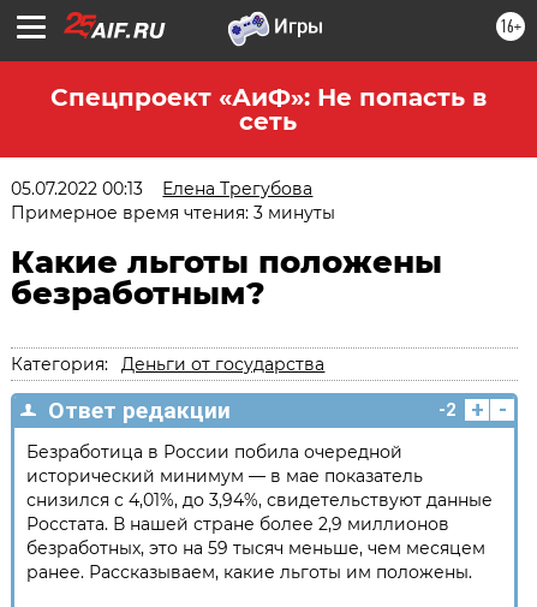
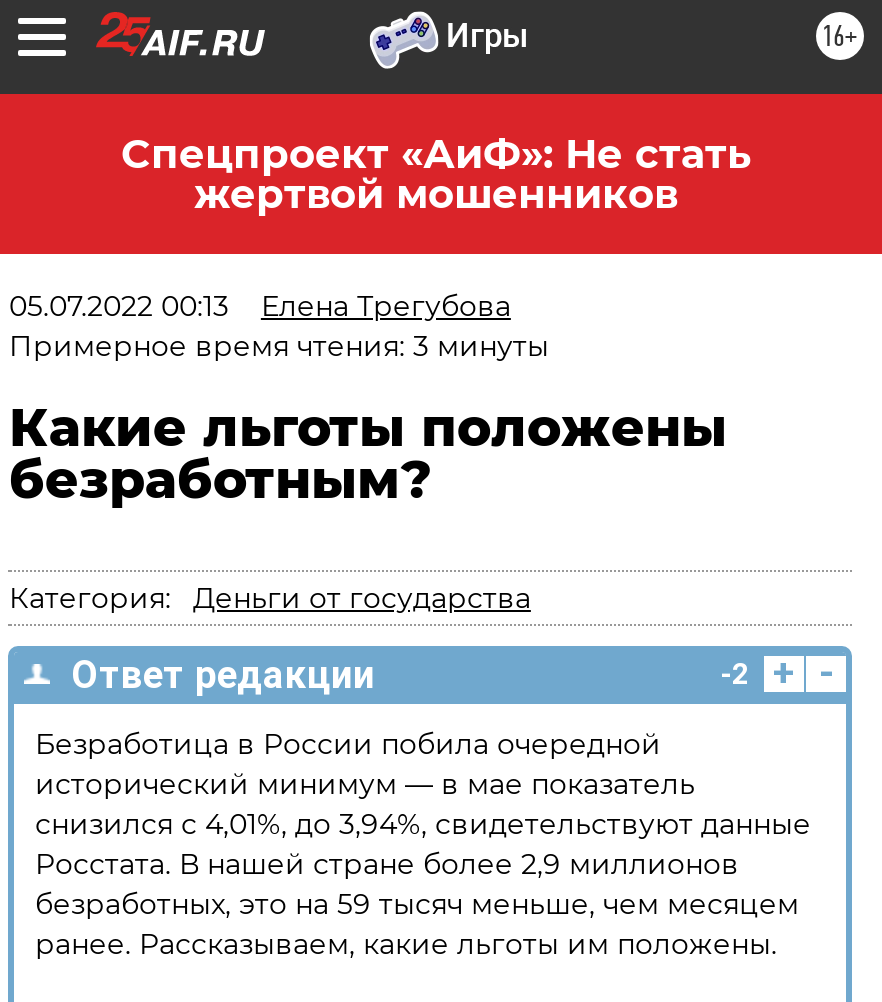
- Спецпроект «АиФ»: Не попасть в
- сеть
+ Спецпроект «АиФ»: Не стать
+ жертвой мошенников
